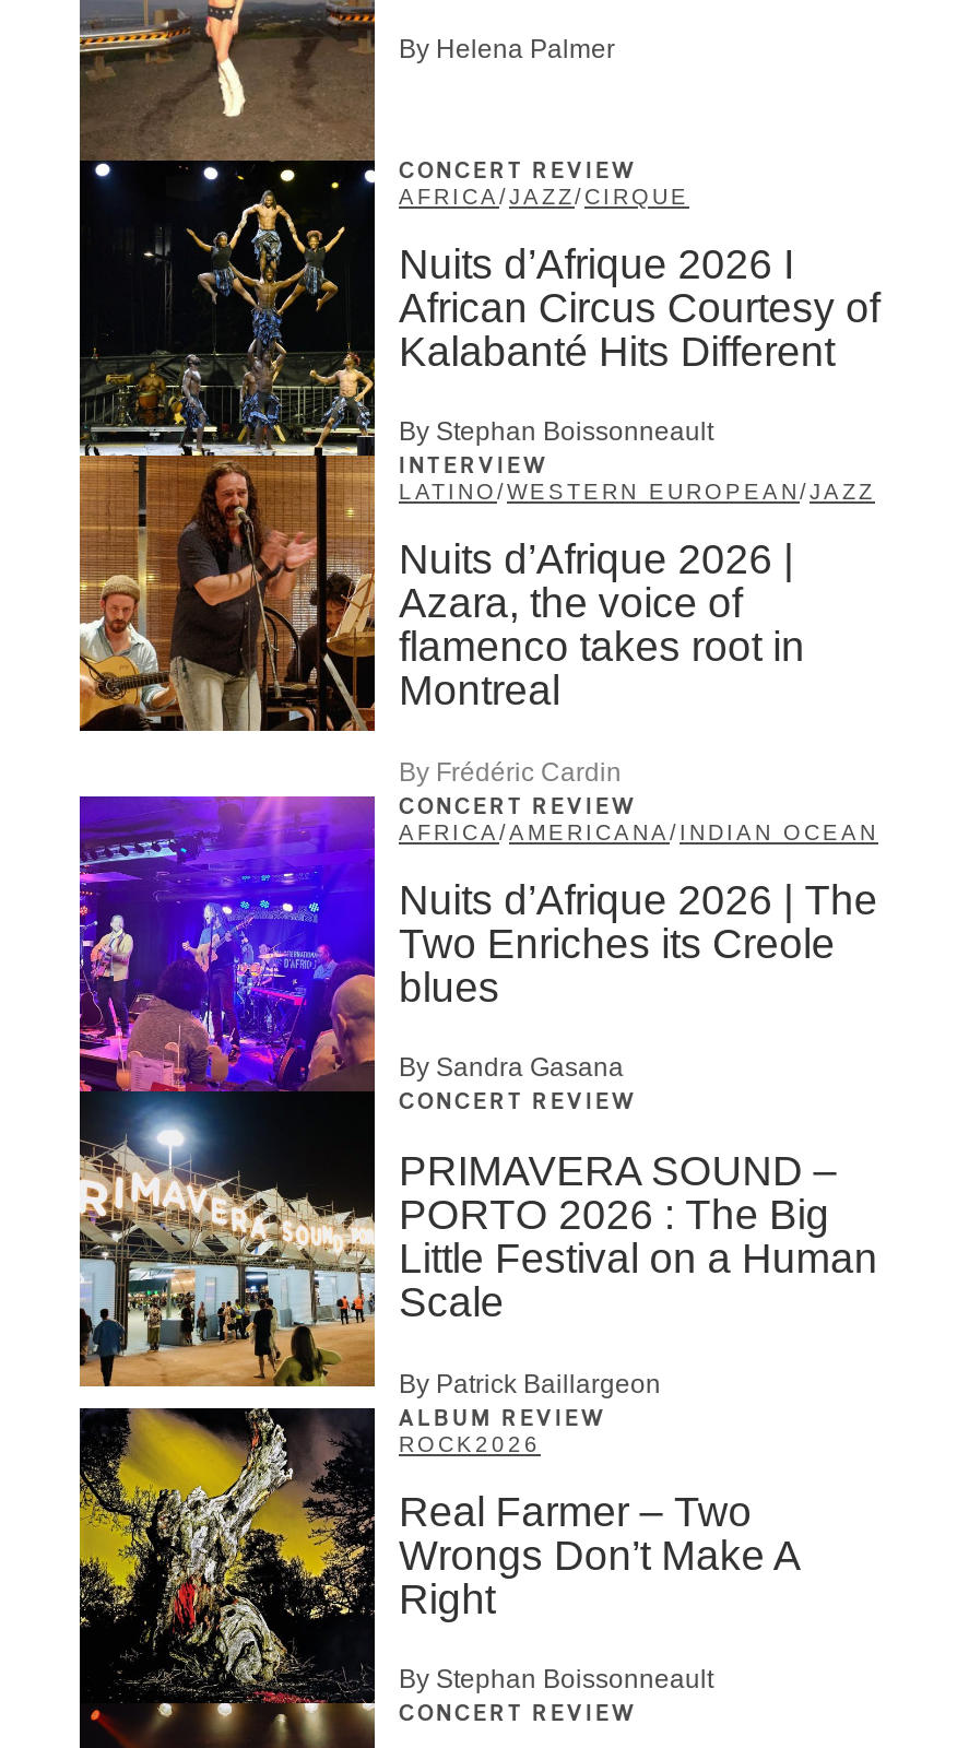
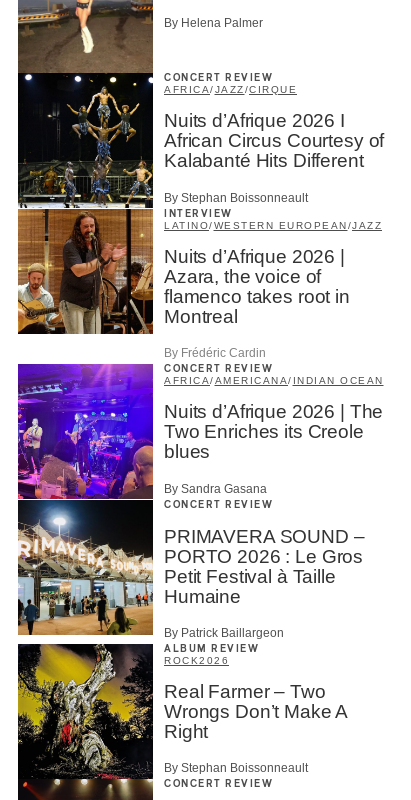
- PORTO 2026 : The Big
- Little Festival on a Human
- Scale
+ PORTO 2026 : Le Gros
+ Petit Festival à Taille
+ Humaine
